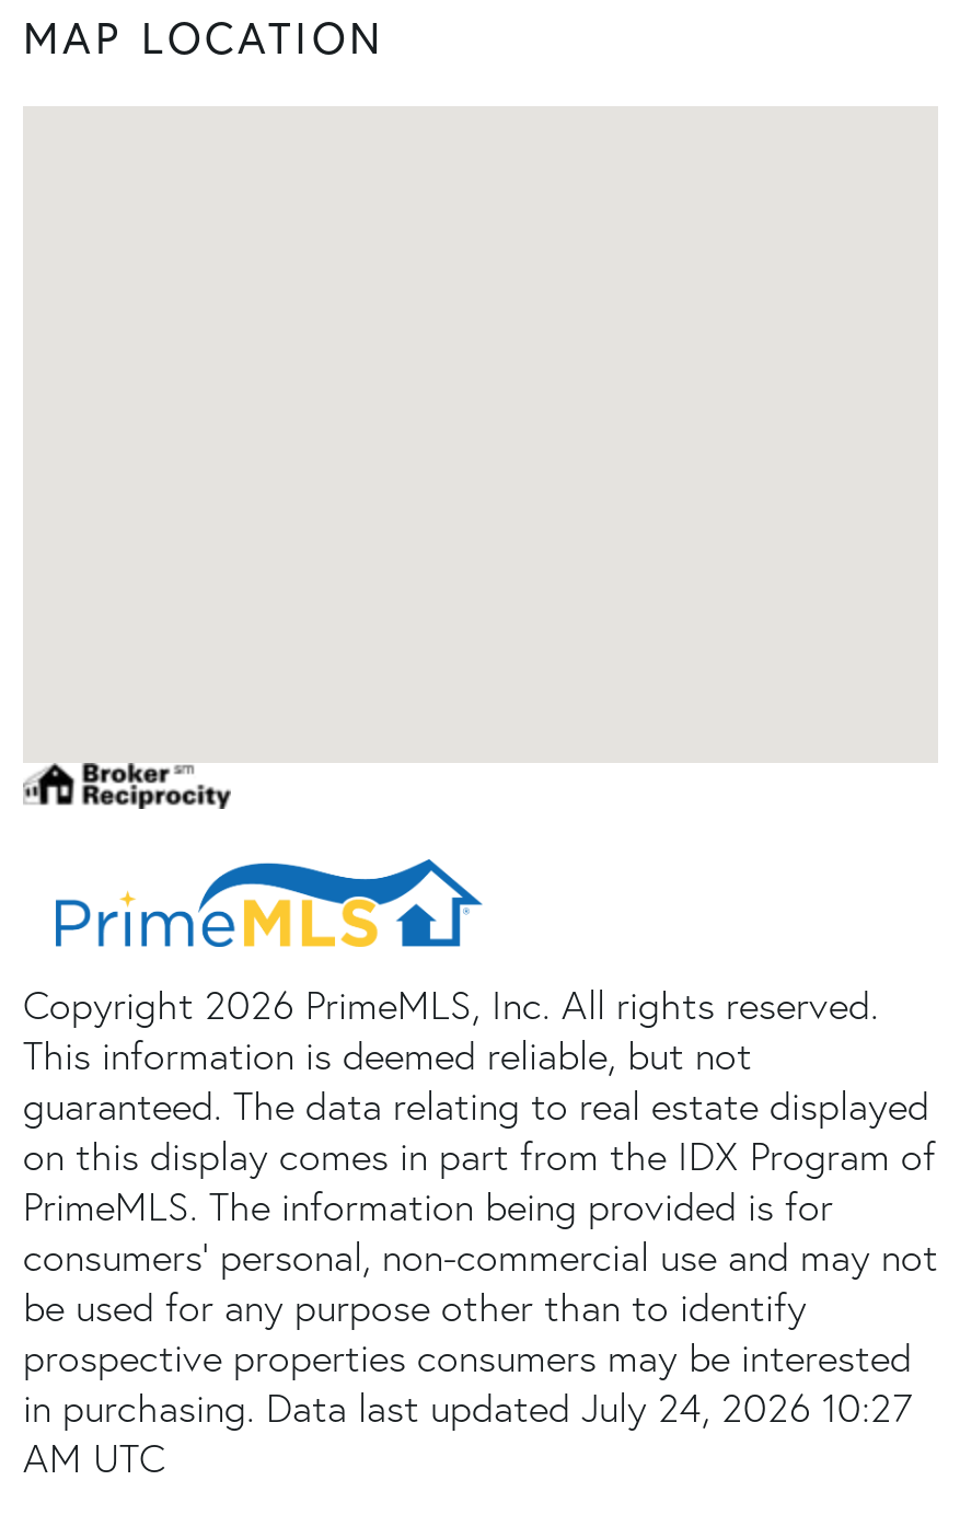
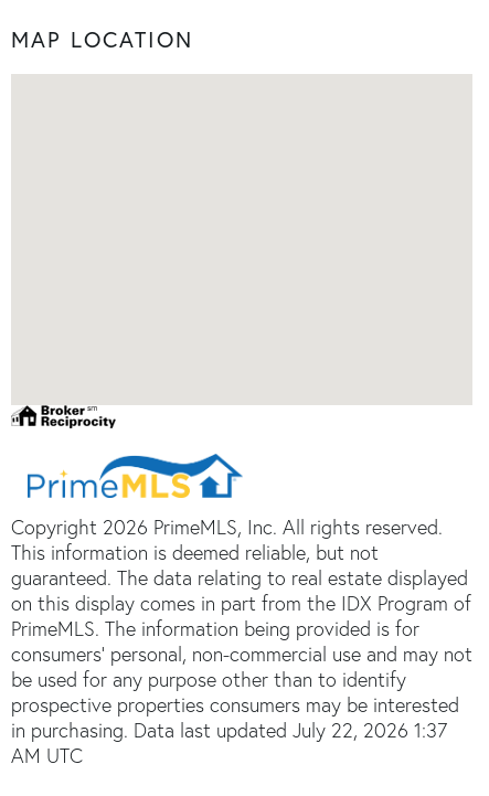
- in purchasing. Data last updated July 24, 2026 10:27
+ in purchasing. Data last updated July 22, 2026 1:37
